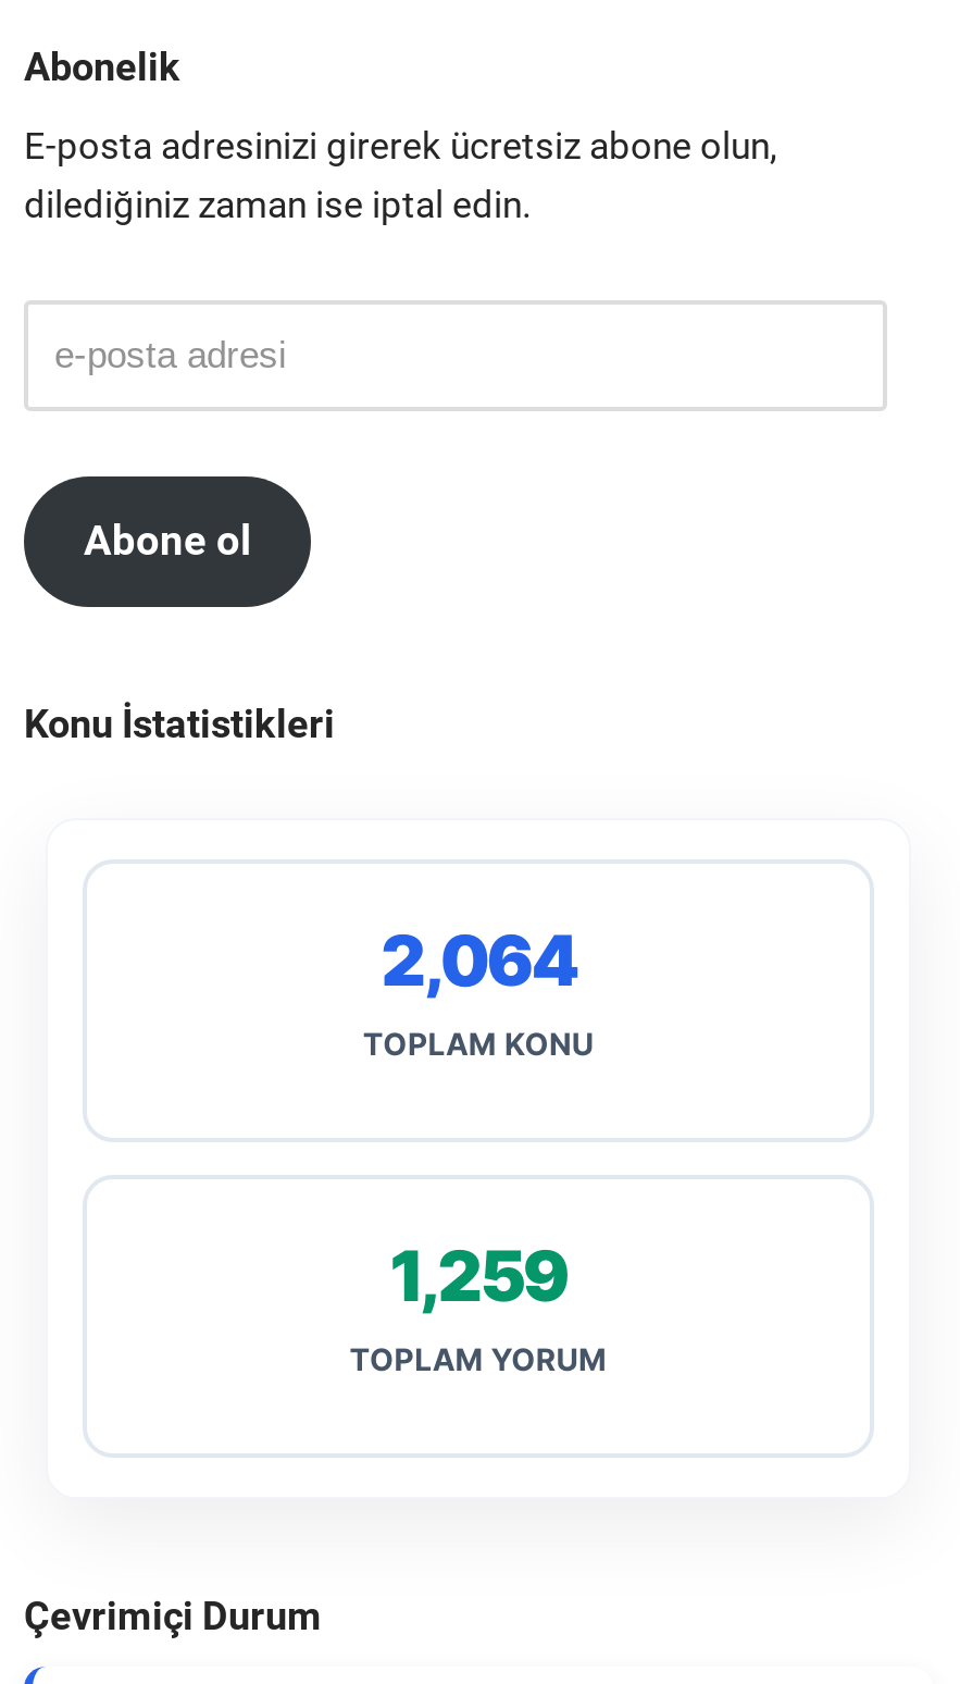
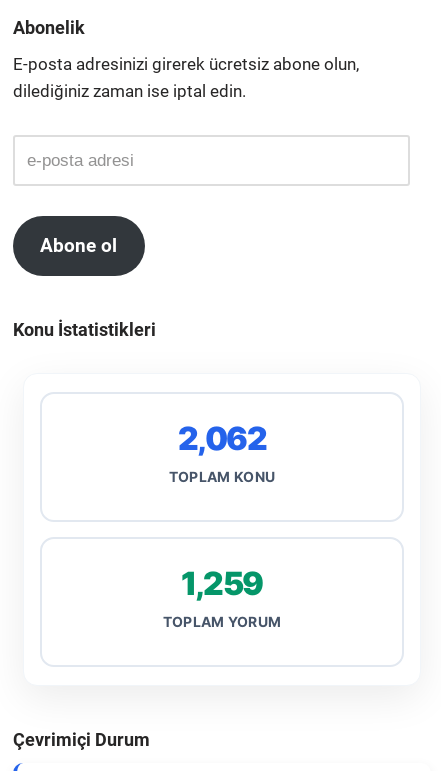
- 2,064
+ 2,062
